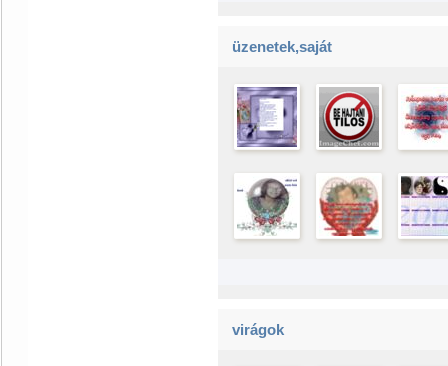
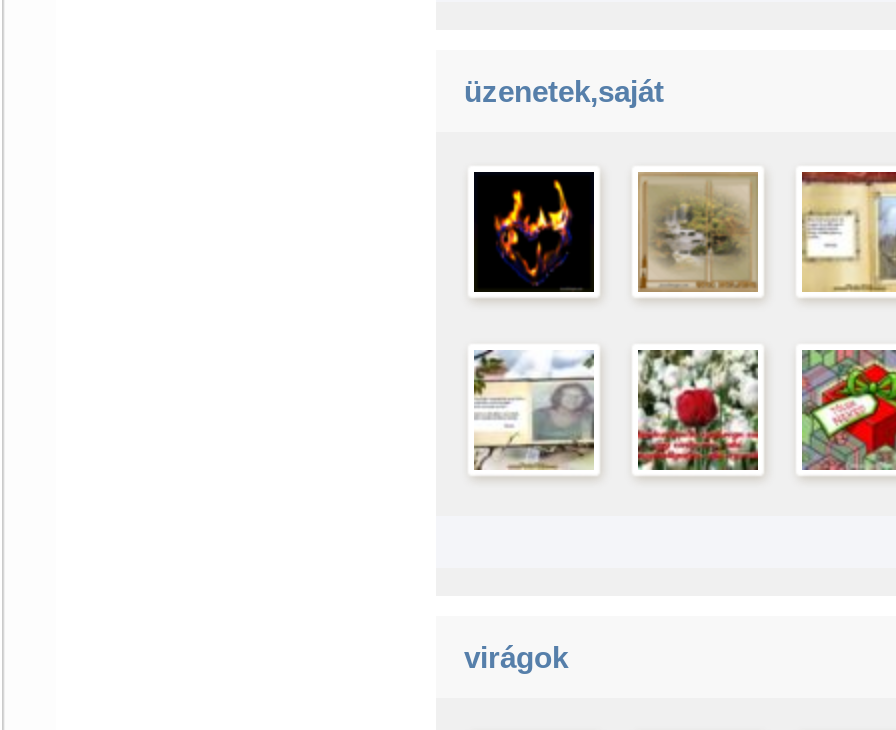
- [image]
+ [image]

- [image]
+ [image]

- [image]
+ [image]

- [image]
+ [image]

- [image]
+ [image]

- [image]
+ [image]
